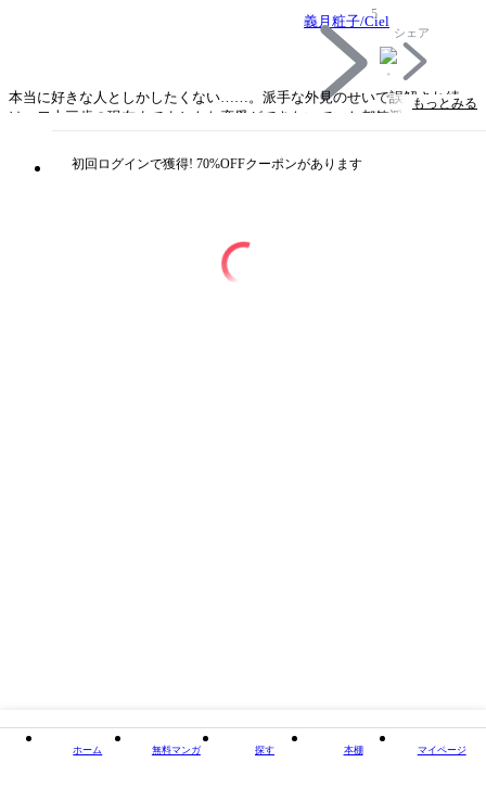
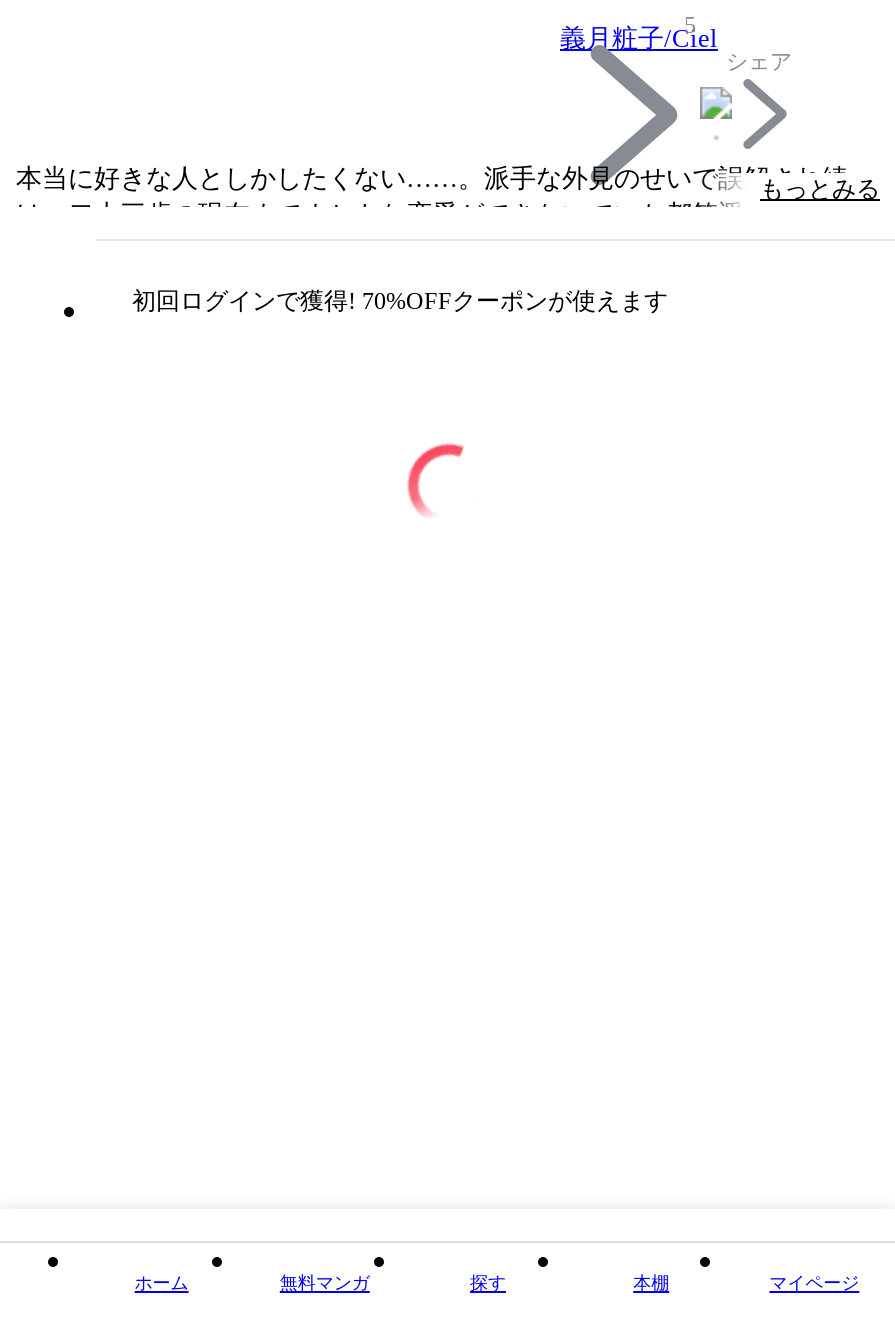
- 初回ログインで獲得! 70%OFFクーポンがあります
+ 初回ログインで獲得! 70%OFFクーポンが使えます
